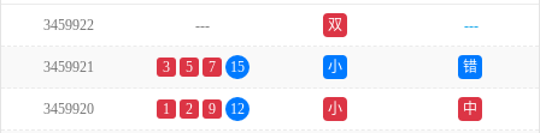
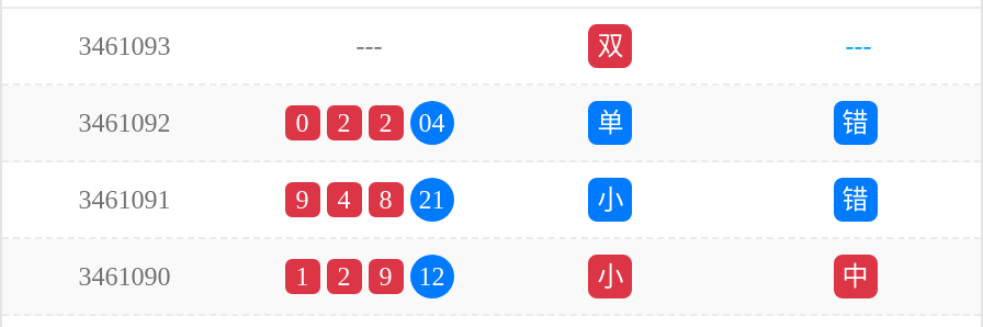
- 3459922
+ 3461093

- 3459921
- 3
- 5
- 7
- 15
+ 3461092
+ 0
+ 2
+ 2
+ 04
+ 单
+ 错
+ 3461091
+ 9
+ 4
+ 8
+ 21

- 3459920
+ 3461090
